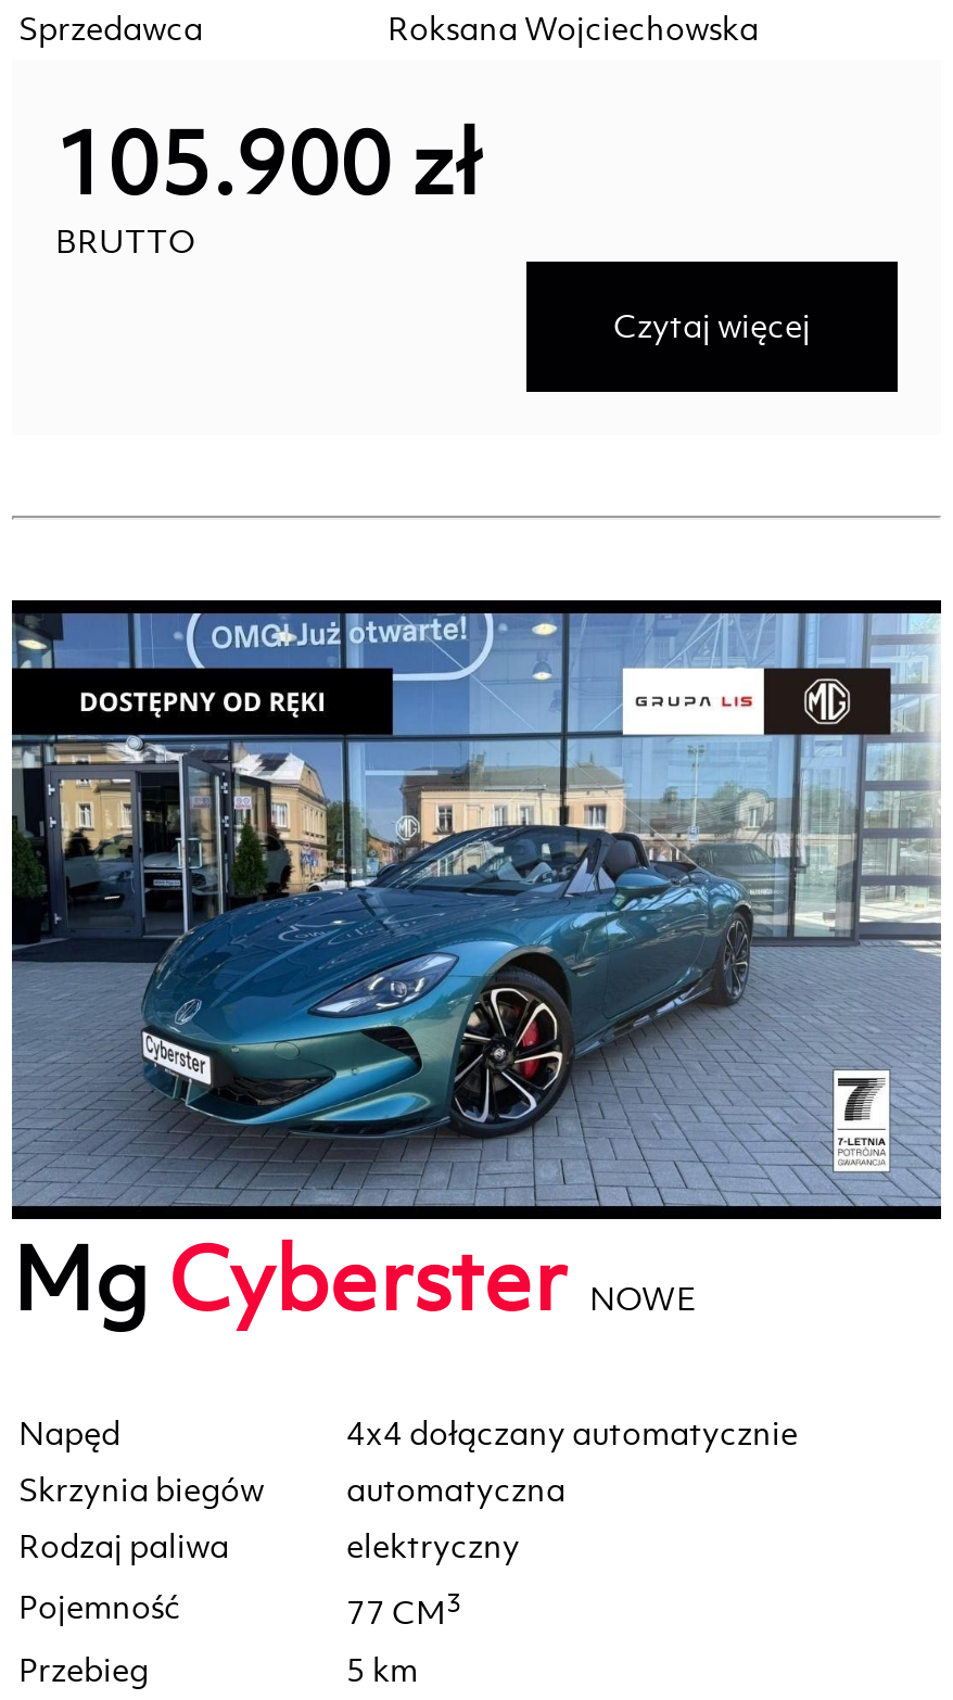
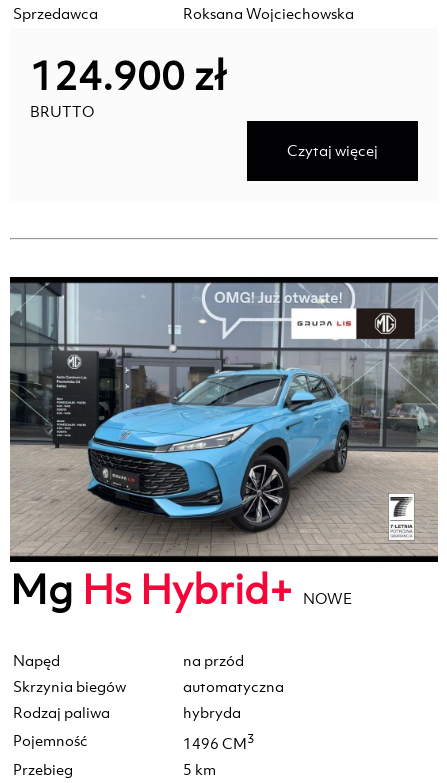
- 105.900 zł
+ 124.900 zł

- [image]
- Mg Cyberster NOWE
+ [image]
+ Mg Hs Hybrid+ NOWE

- 4x4 dołączany automatycznie
+ na przód

- elektryczny
+ hybryda

- 77 CM3
+ 1496 CM3
